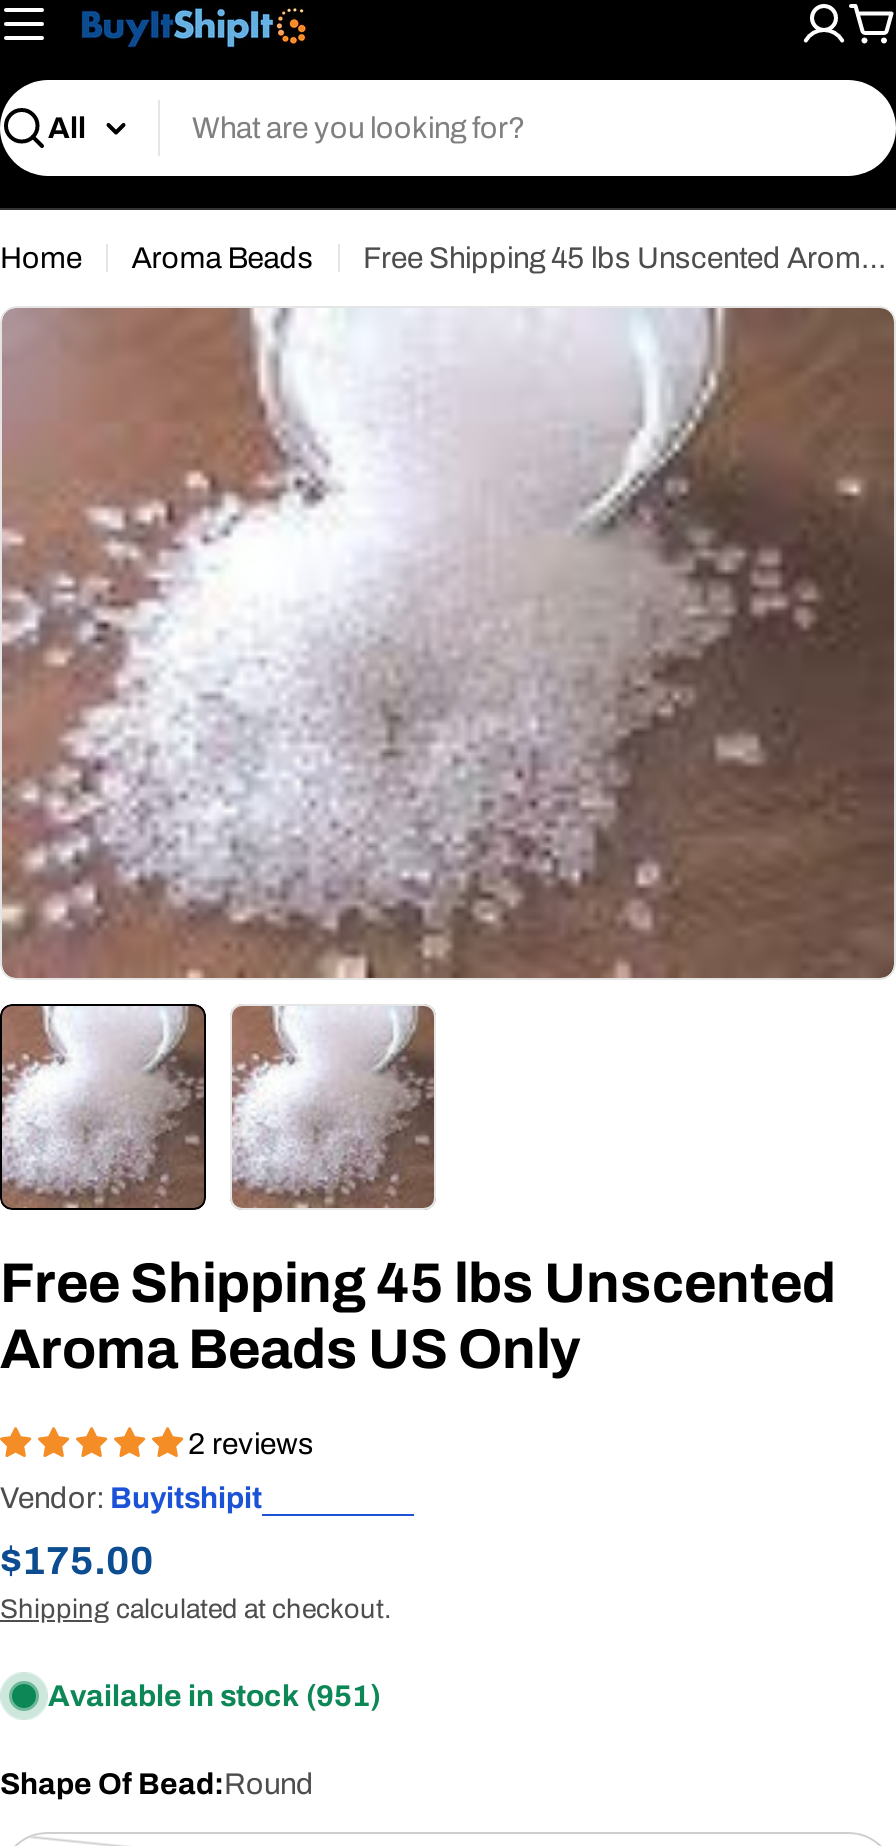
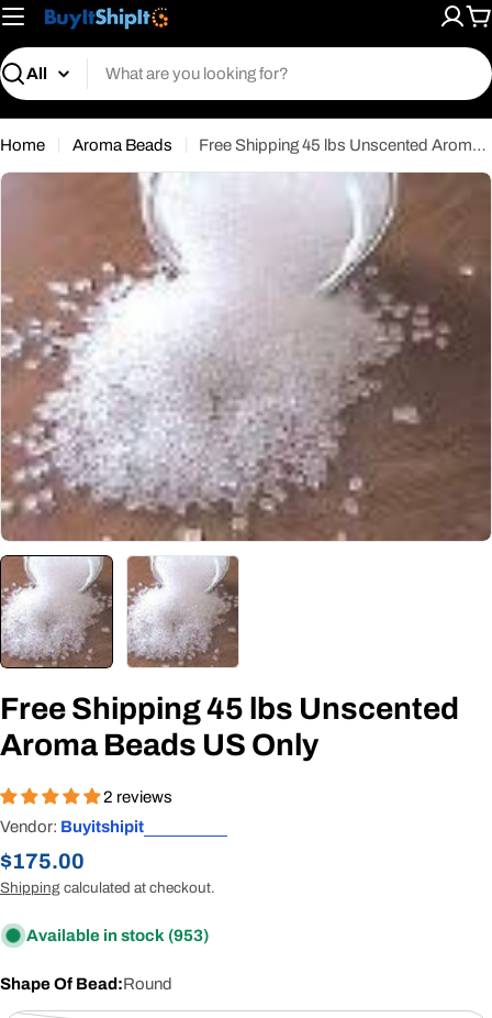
- Available in stock (951)
+ Available in stock (953)
